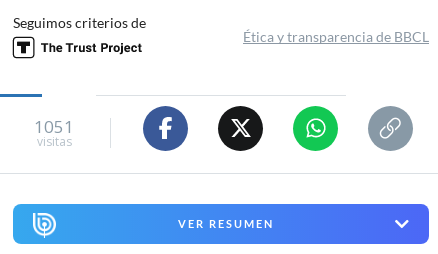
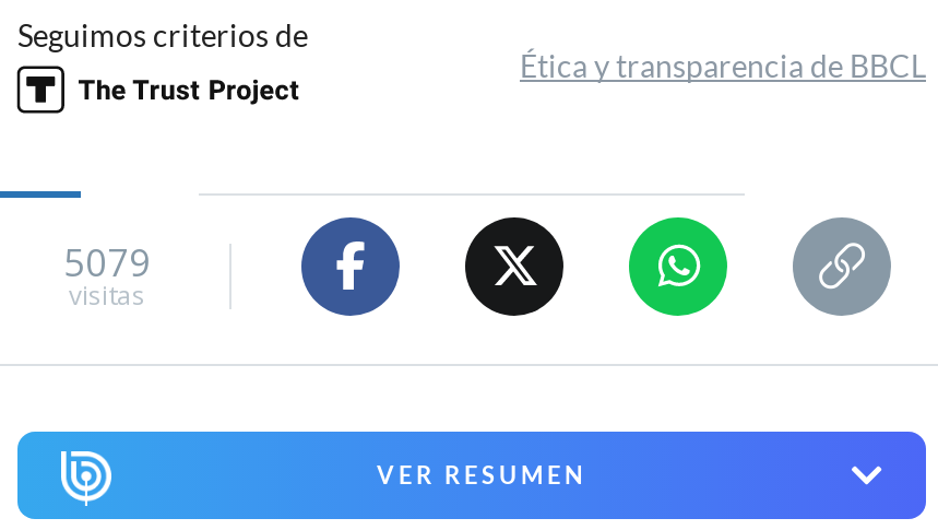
- 1051
+ 5079
